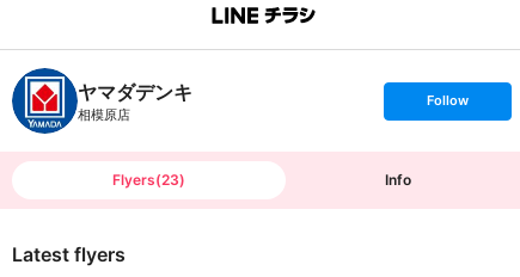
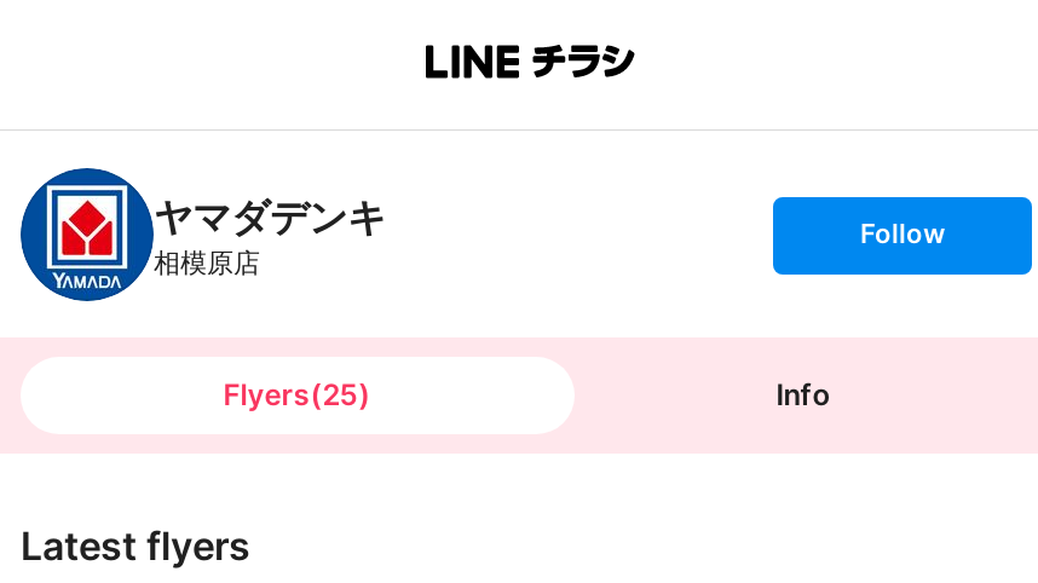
- Flyers(23)
+ Flyers(25)
